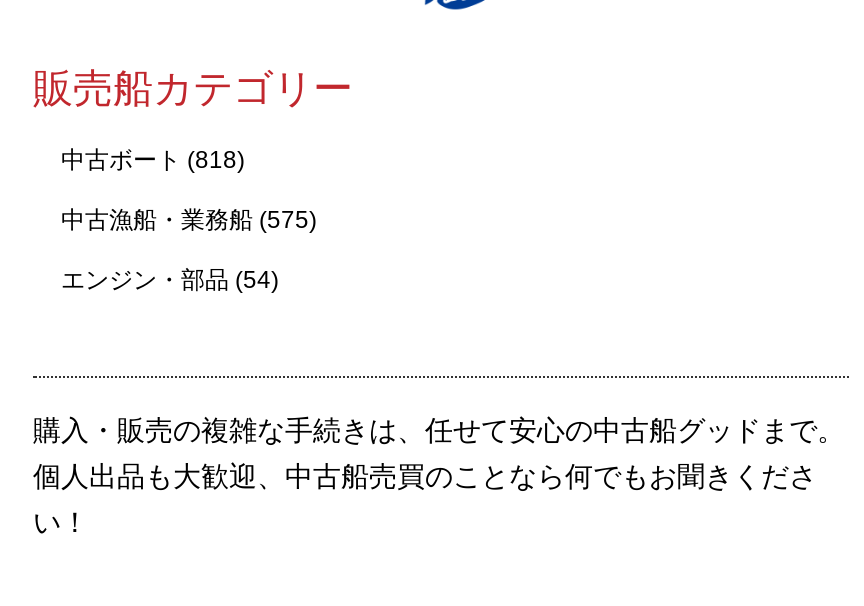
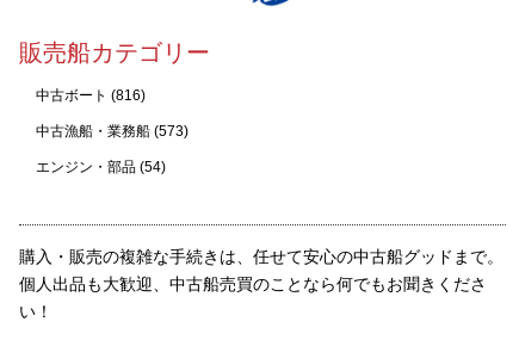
- 中古ボート(818)
+ 中古ボート(816)

- 中古漁船・業務船(575)
+ 中古漁船・業務船(573)
